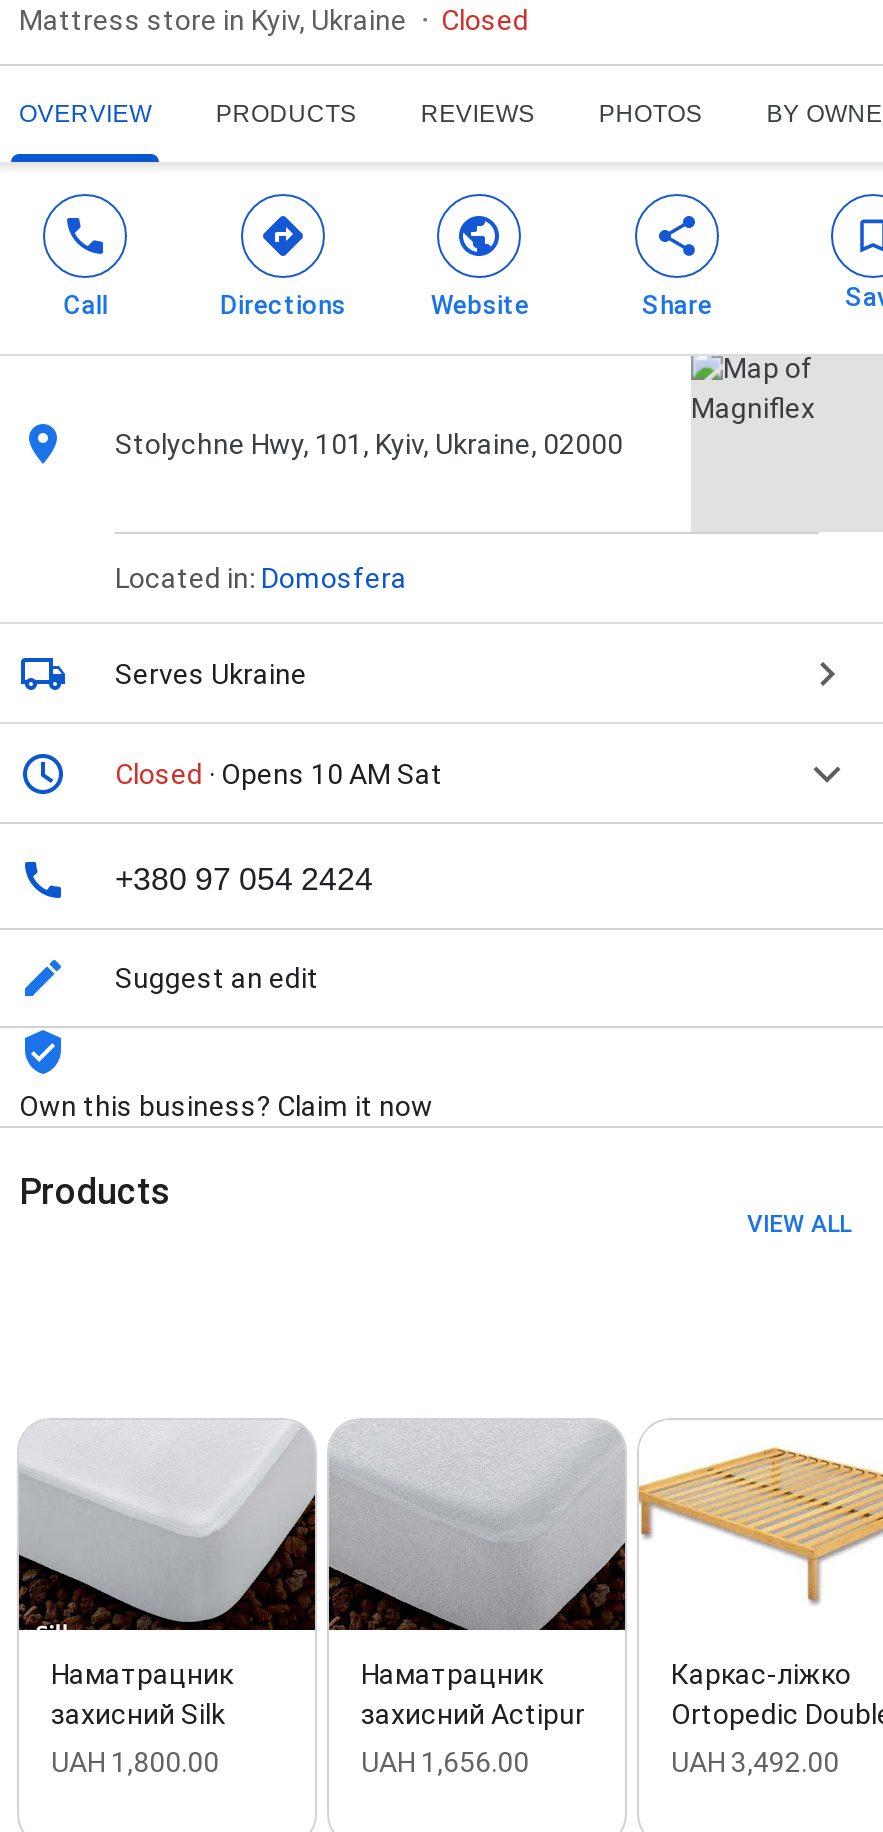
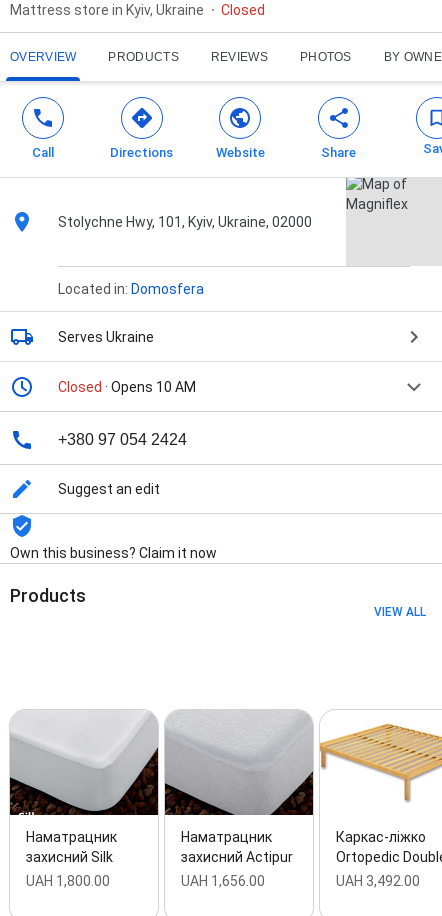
- Closed · Opens 10 AM Sat
+ Closed · Opens 10 AM
